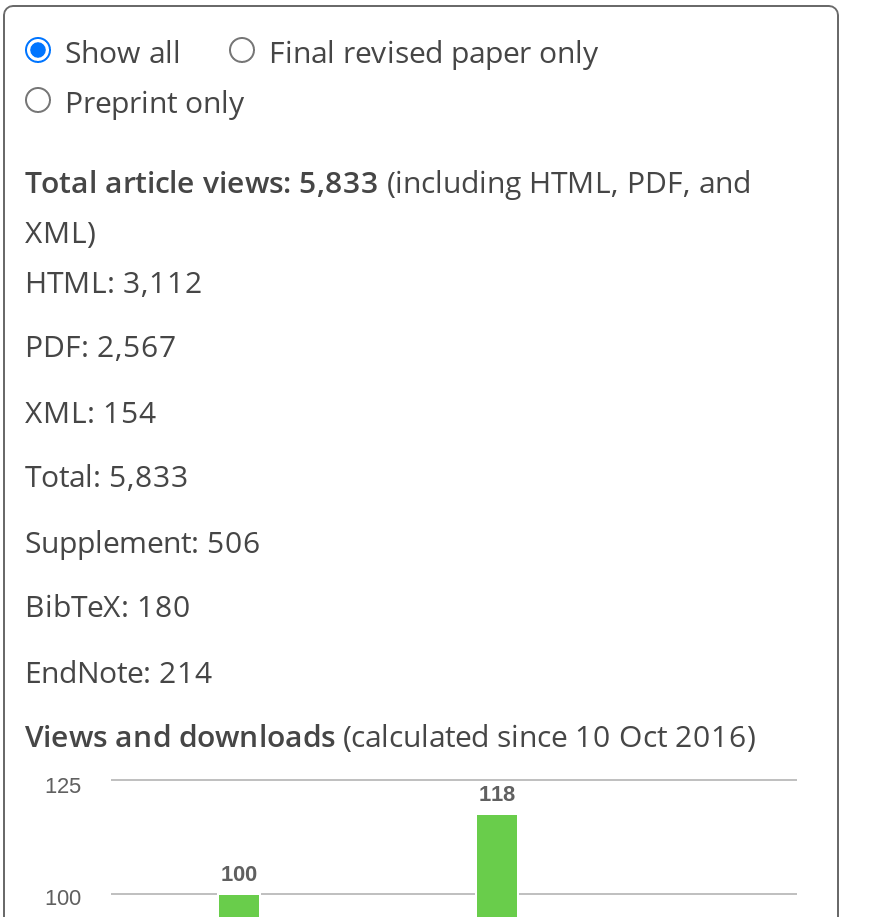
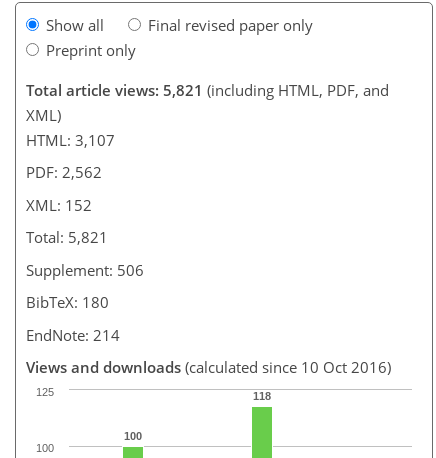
- Total article views: 5,833 (including HTML, PDF, and
+ Total article views: 5,821 (including HTML, PDF, and

- HTML: 3,112
+ HTML: 3,107

- PDF: 2,567
+ PDF: 2,562

- XML: 154
+ XML: 152

- Total: 5,833
+ Total: 5,821
